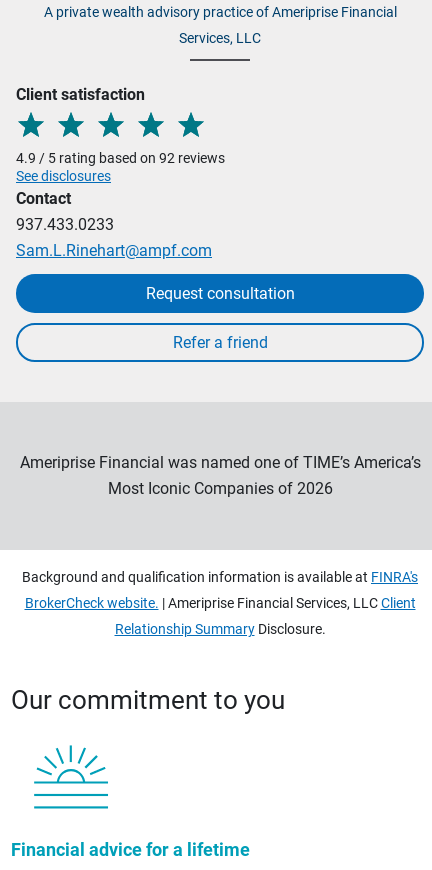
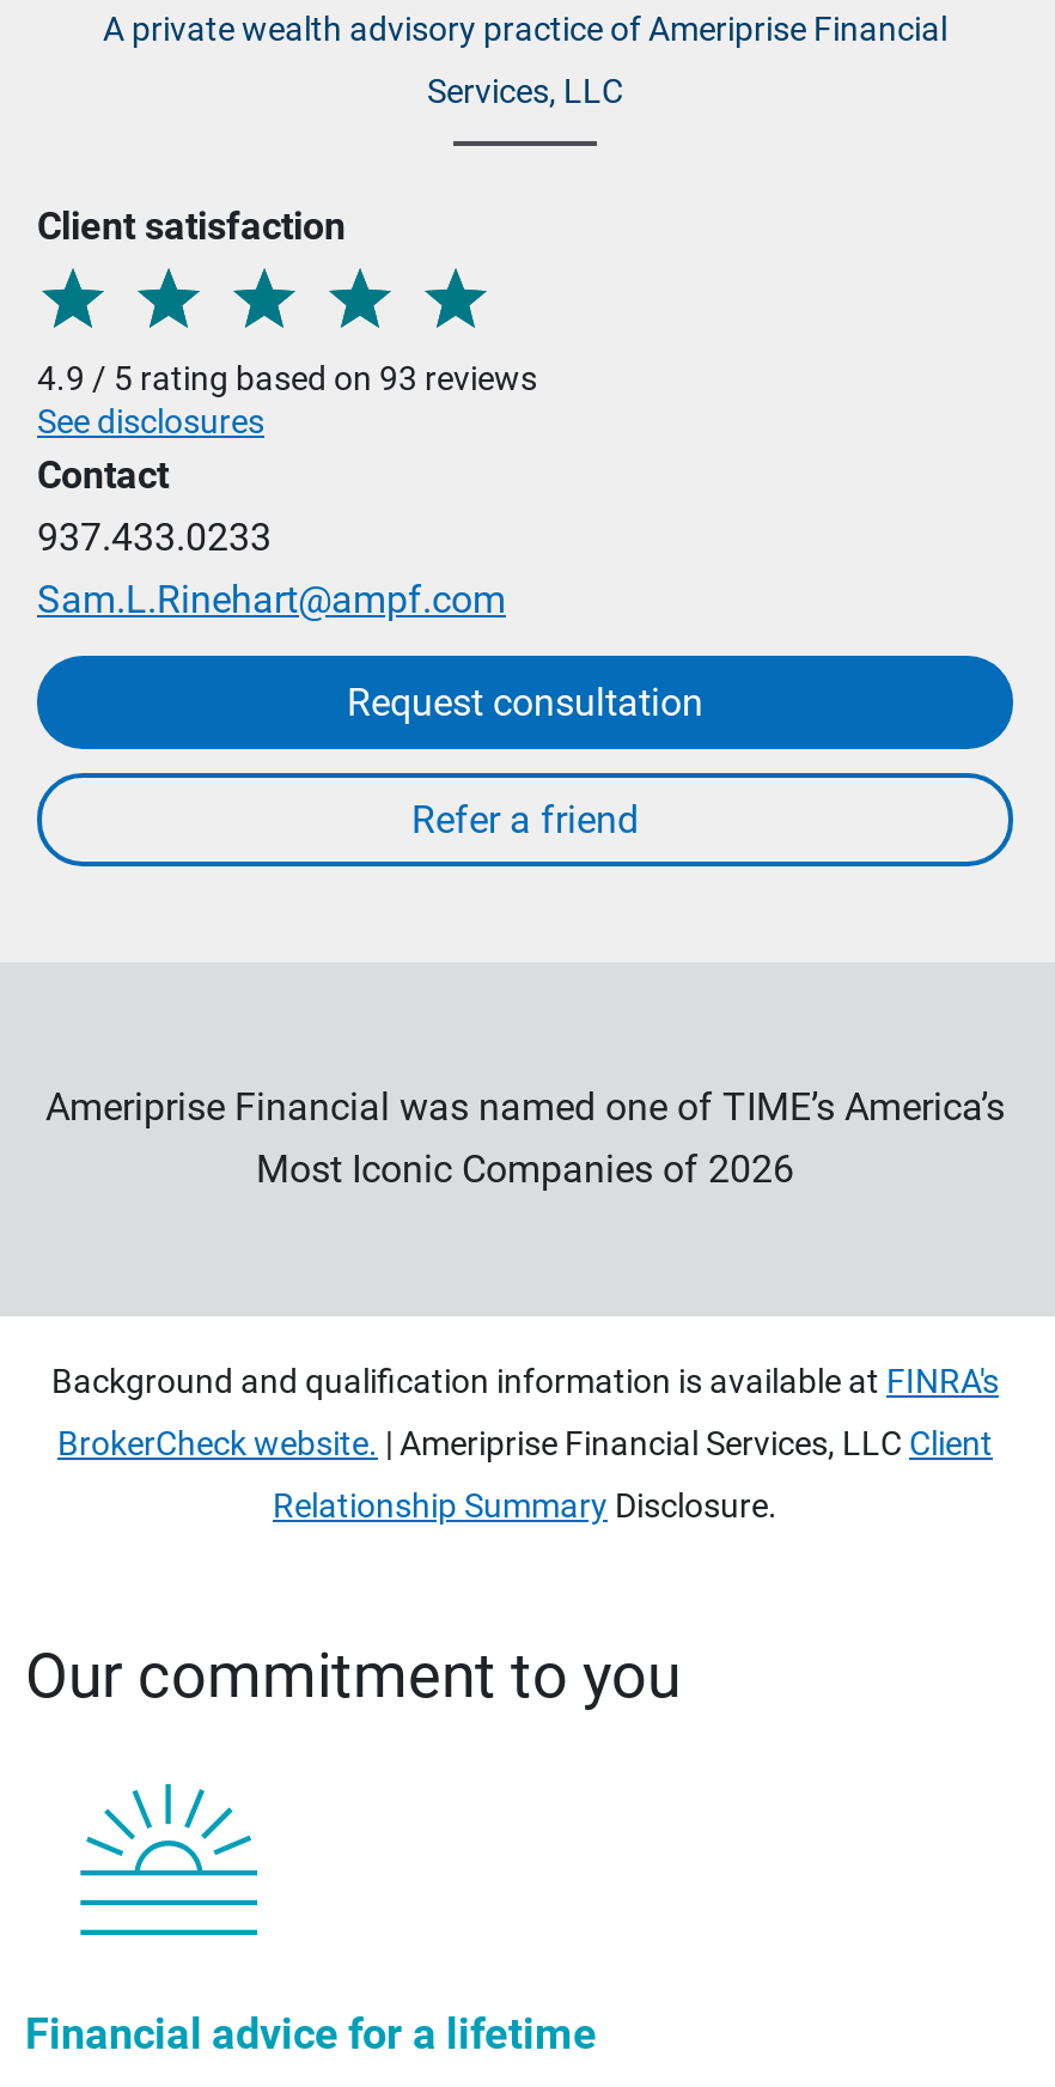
- 4.9 / 5 rating based on 92 reviews
+ 4.9 / 5 rating based on 93 reviews
